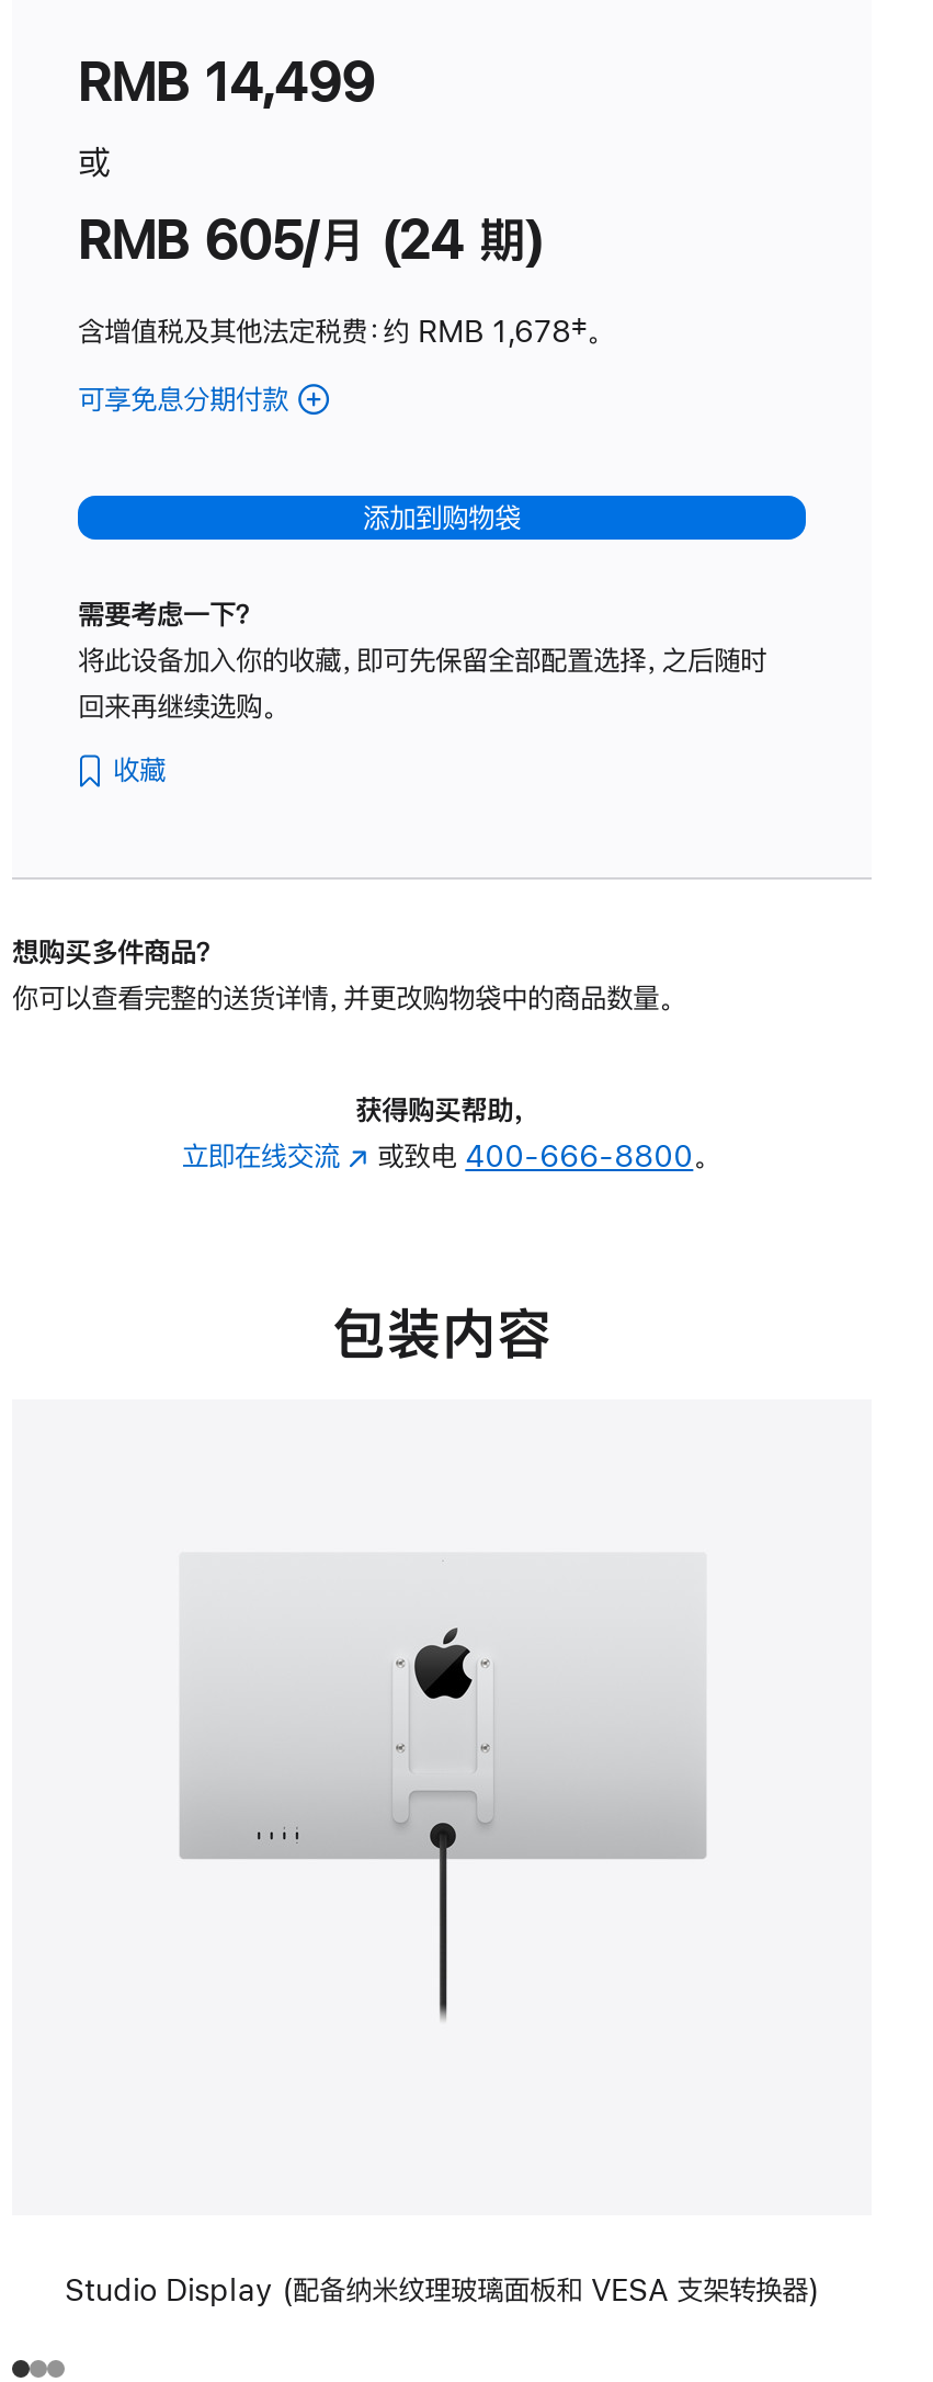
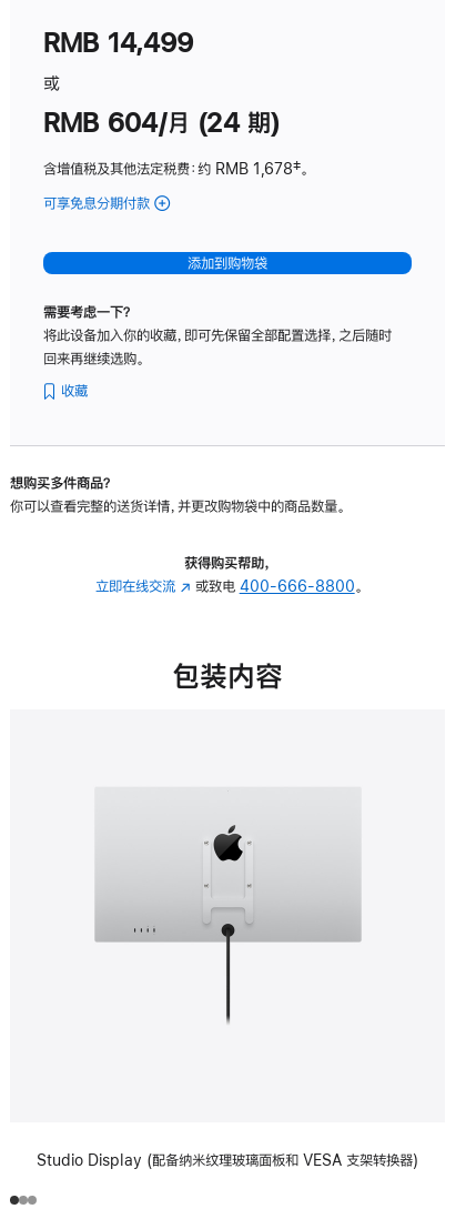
- RMB 605/月 (24 期)
+ RMB 604/月 (24 期)
